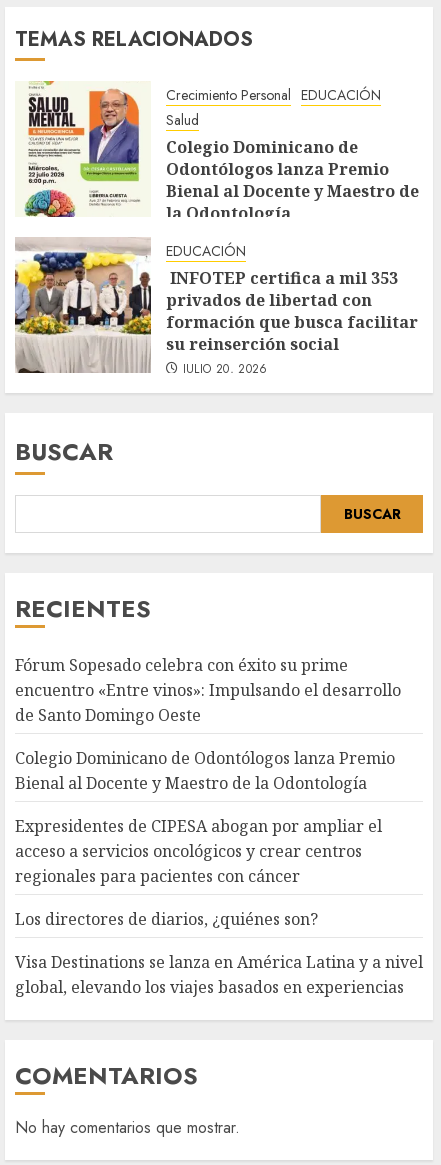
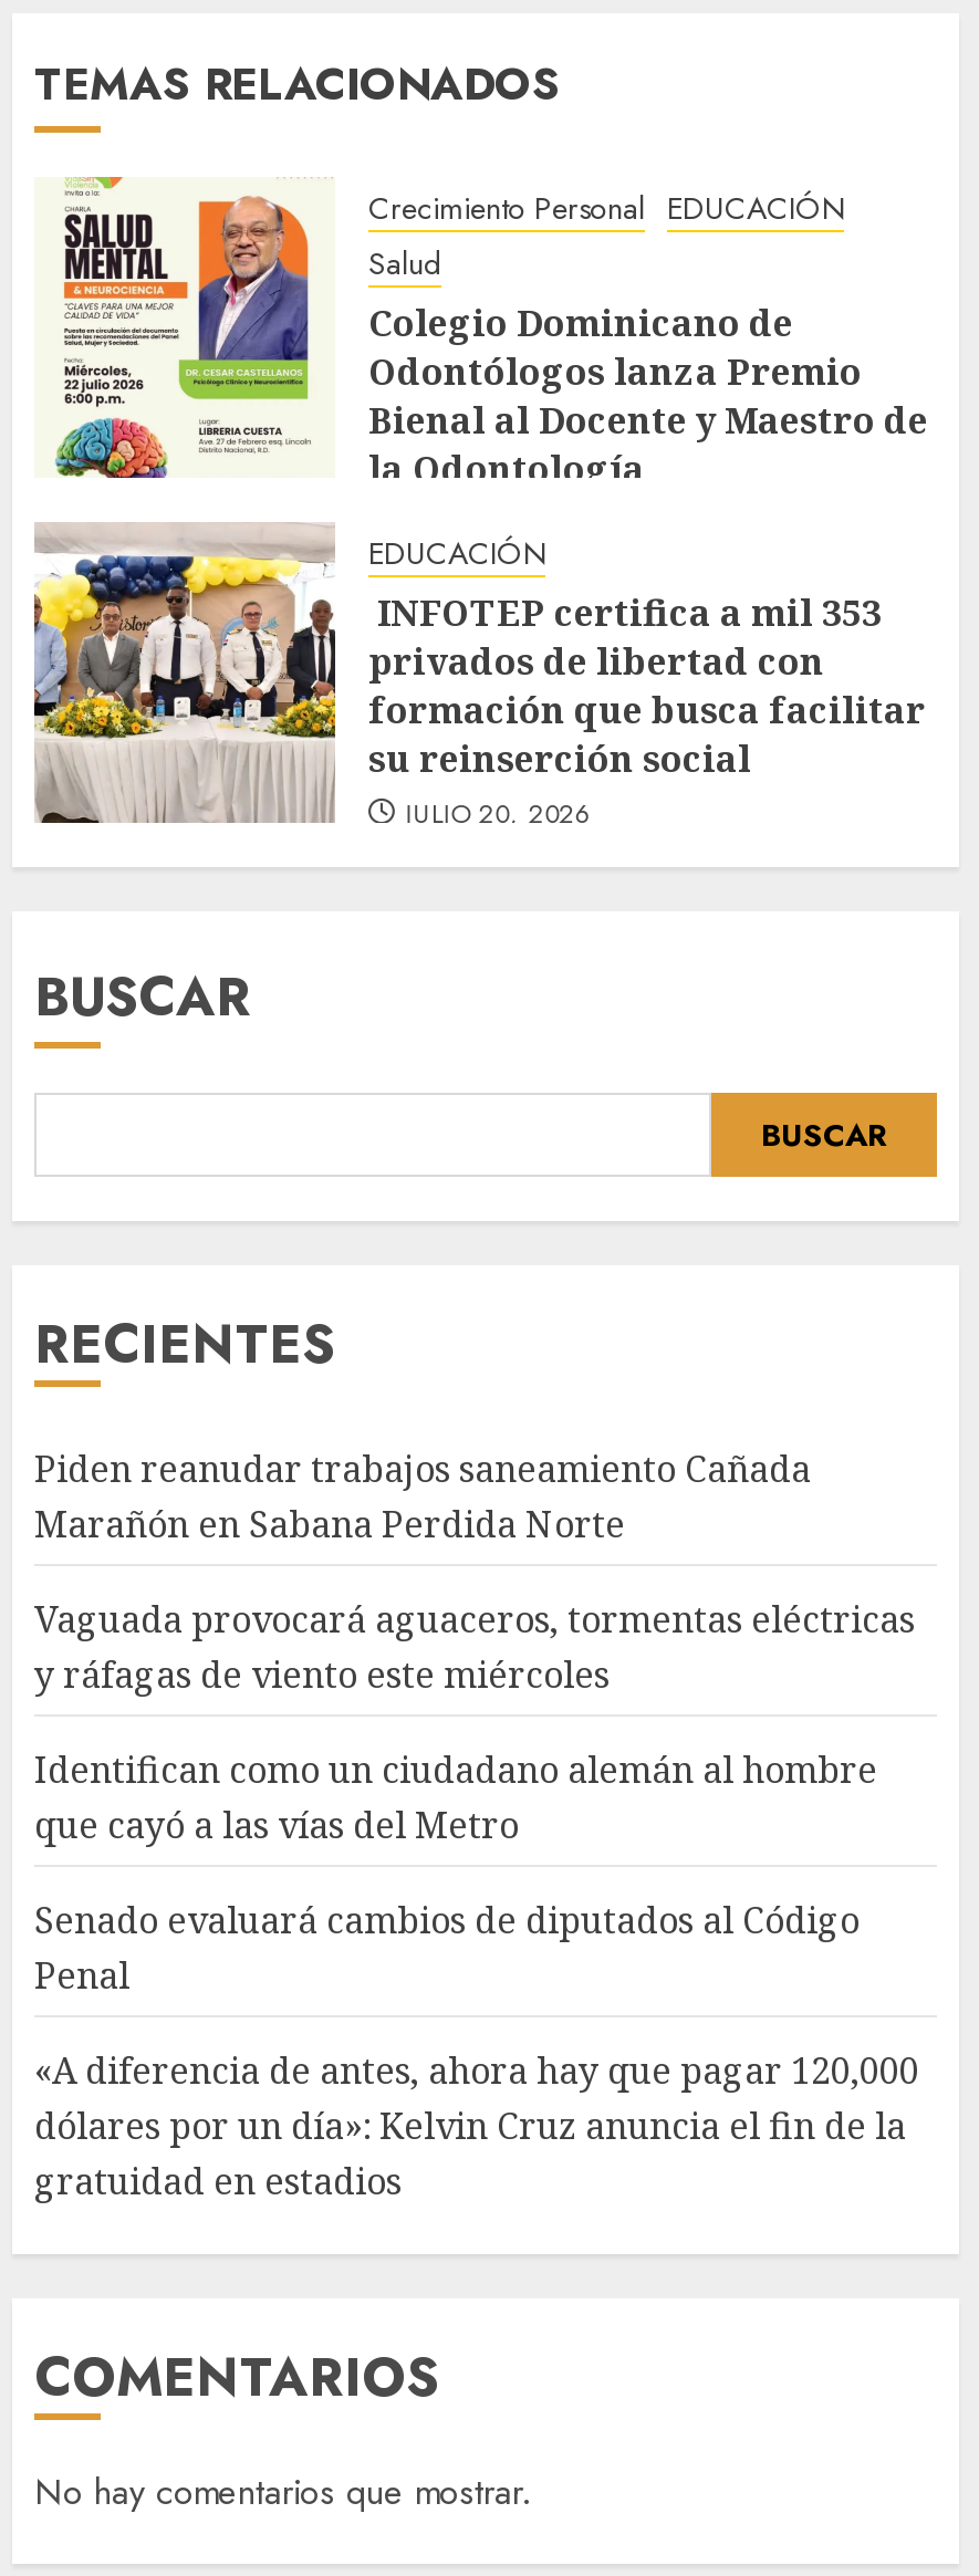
- Fórum Sopesado celebra con éxito su prime
- encuentro «Entre vinos»: Impulsando el desarrollo
- de Santo Domingo Oeste
+ Piden reanudar trabajos saneamiento Cañada
+ Marañón en Sabana Perdida Norte

- Colegio Dominicano de Odontólogos lanza Premio
- Bienal al Docente y Maestro de la Odontología
+ Vaguada provocará aguaceros, tormentas eléctricas
+ y ráfagas de viento este miércoles

- Expresidentes de CIPESA abogan por ampliar el
- acceso a servicios oncológicos y crear centros
- regionales para pacientes con cáncer
+ Identifican como un ciudadano alemán al hombre
+ que cayó a las vías del Metro

- Los directores de diarios, ¿quiénes son?
+ Senado evaluará cambios de diputados al Código
+ Penal

- Visa Destinations se lanza en América Latina y a nivel
- global, elevando los viajes basados en experiencias
+ «A diferencia de antes, ahora hay que pagar 120,000
+ dólares por un día»: Kelvin Cruz anuncia el fin de la
+ gratuidad en estadios
